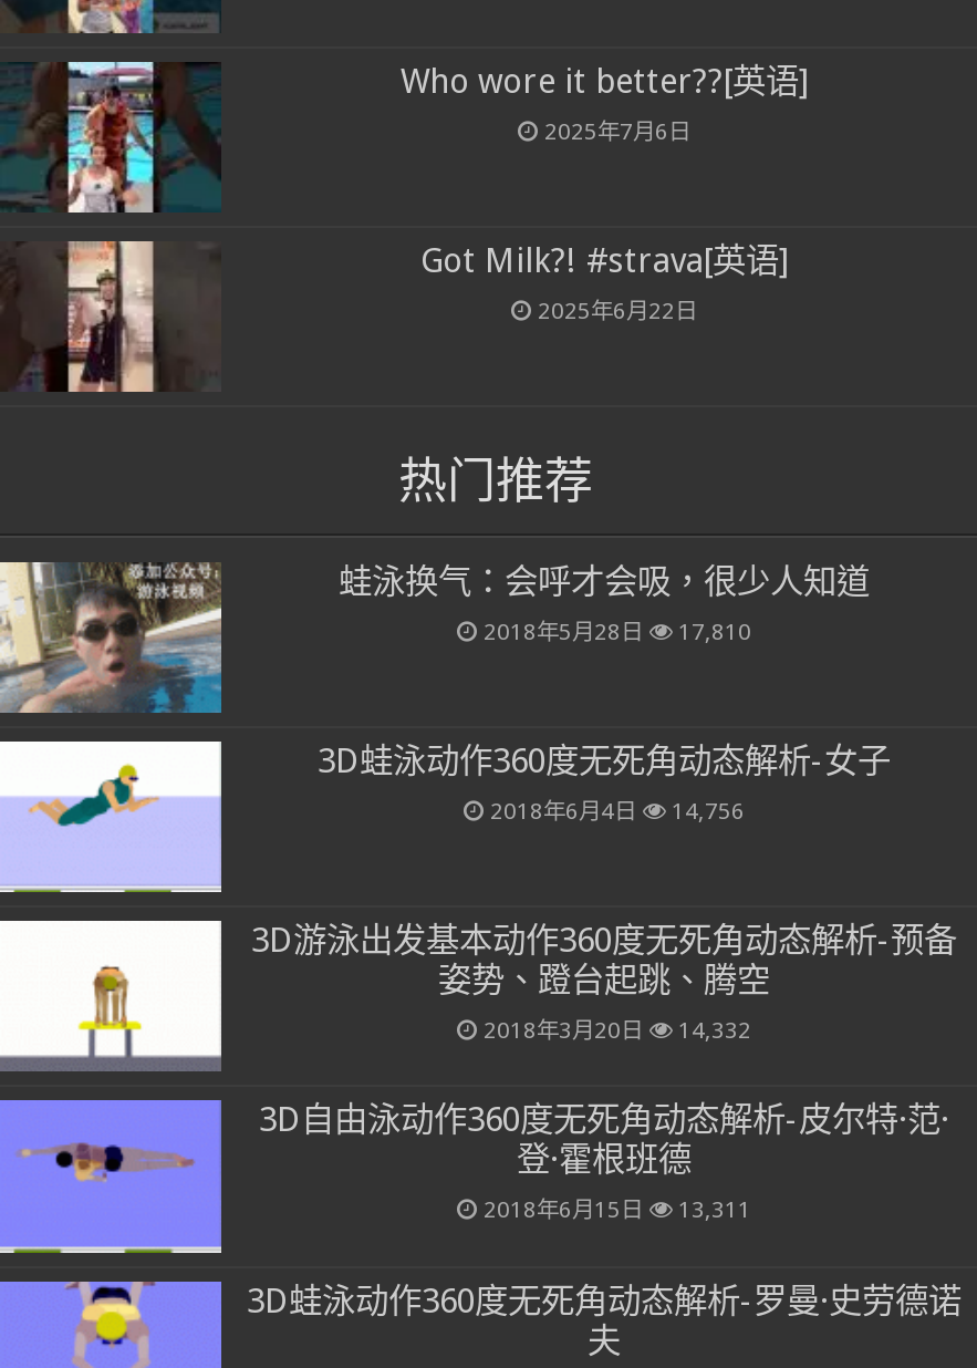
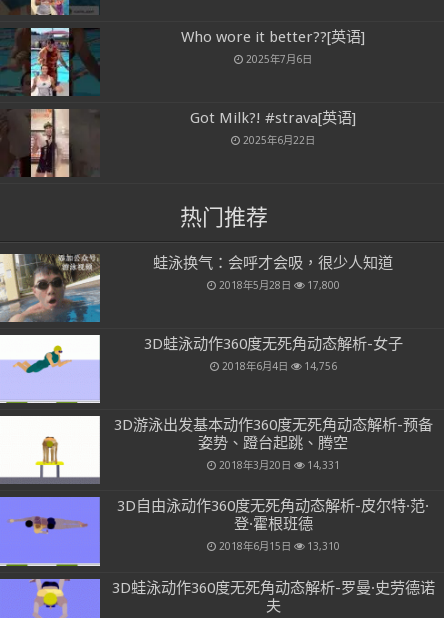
- 2018年5月28日 17,810
+ 2018年5月28日 17,800

- 2018年3月20日 14,332
+ 2018年3月20日 14,331

- 2018年6月15日 13,311
+ 2018年6月15日 13,310
